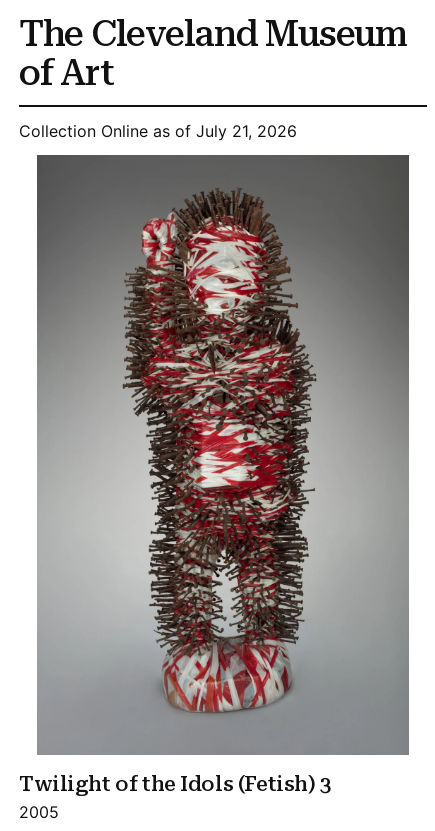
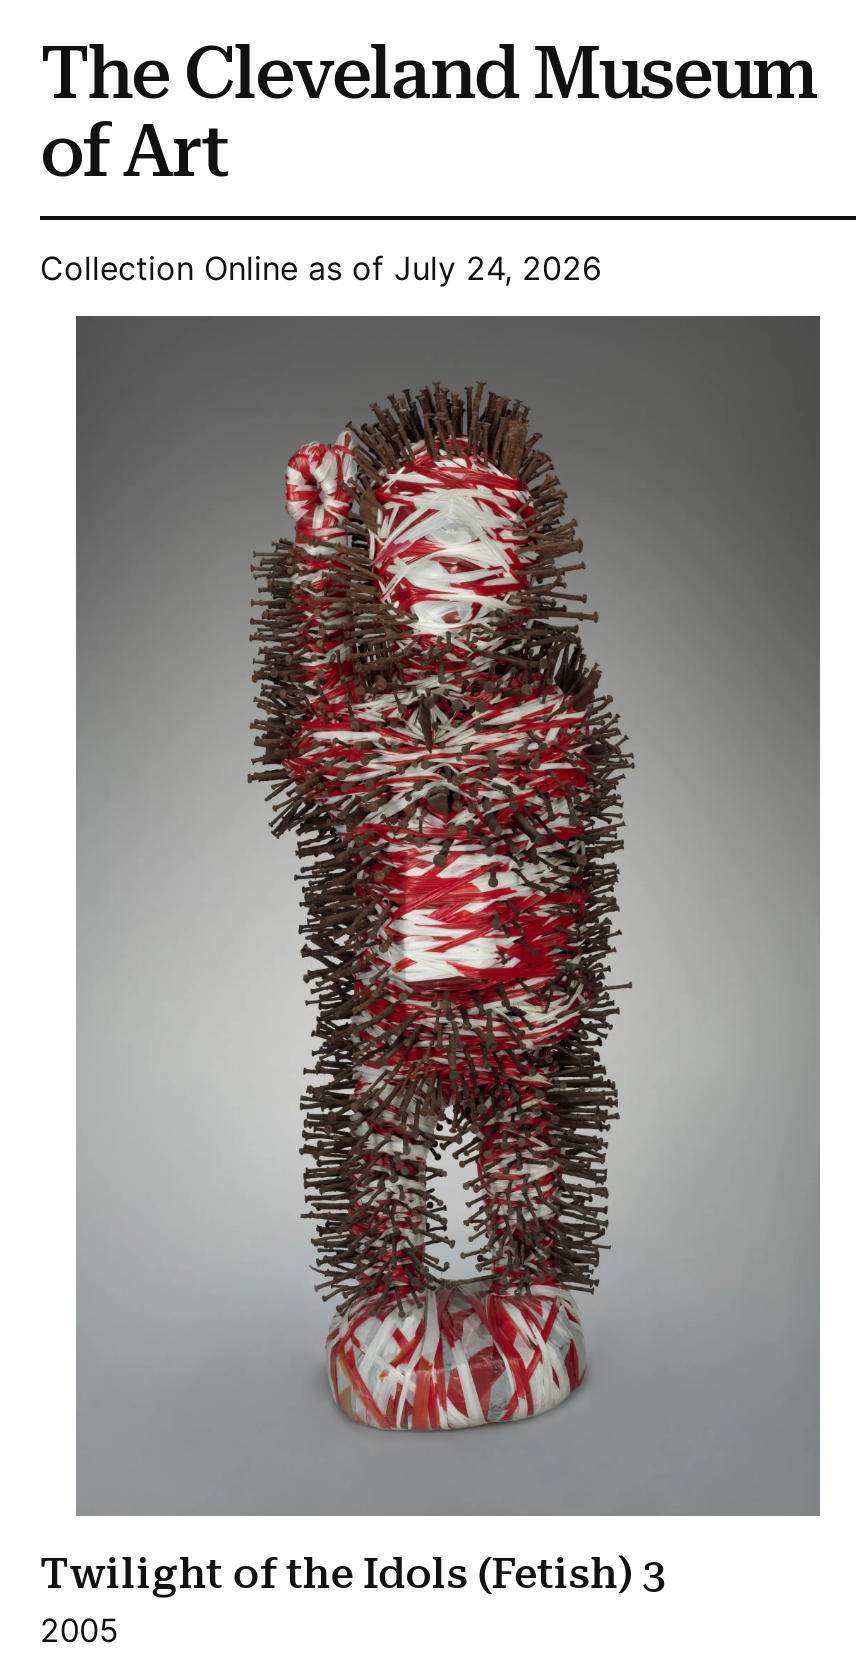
- Collection Online as of July 21, 2026
+ Collection Online as of July 24, 2026
